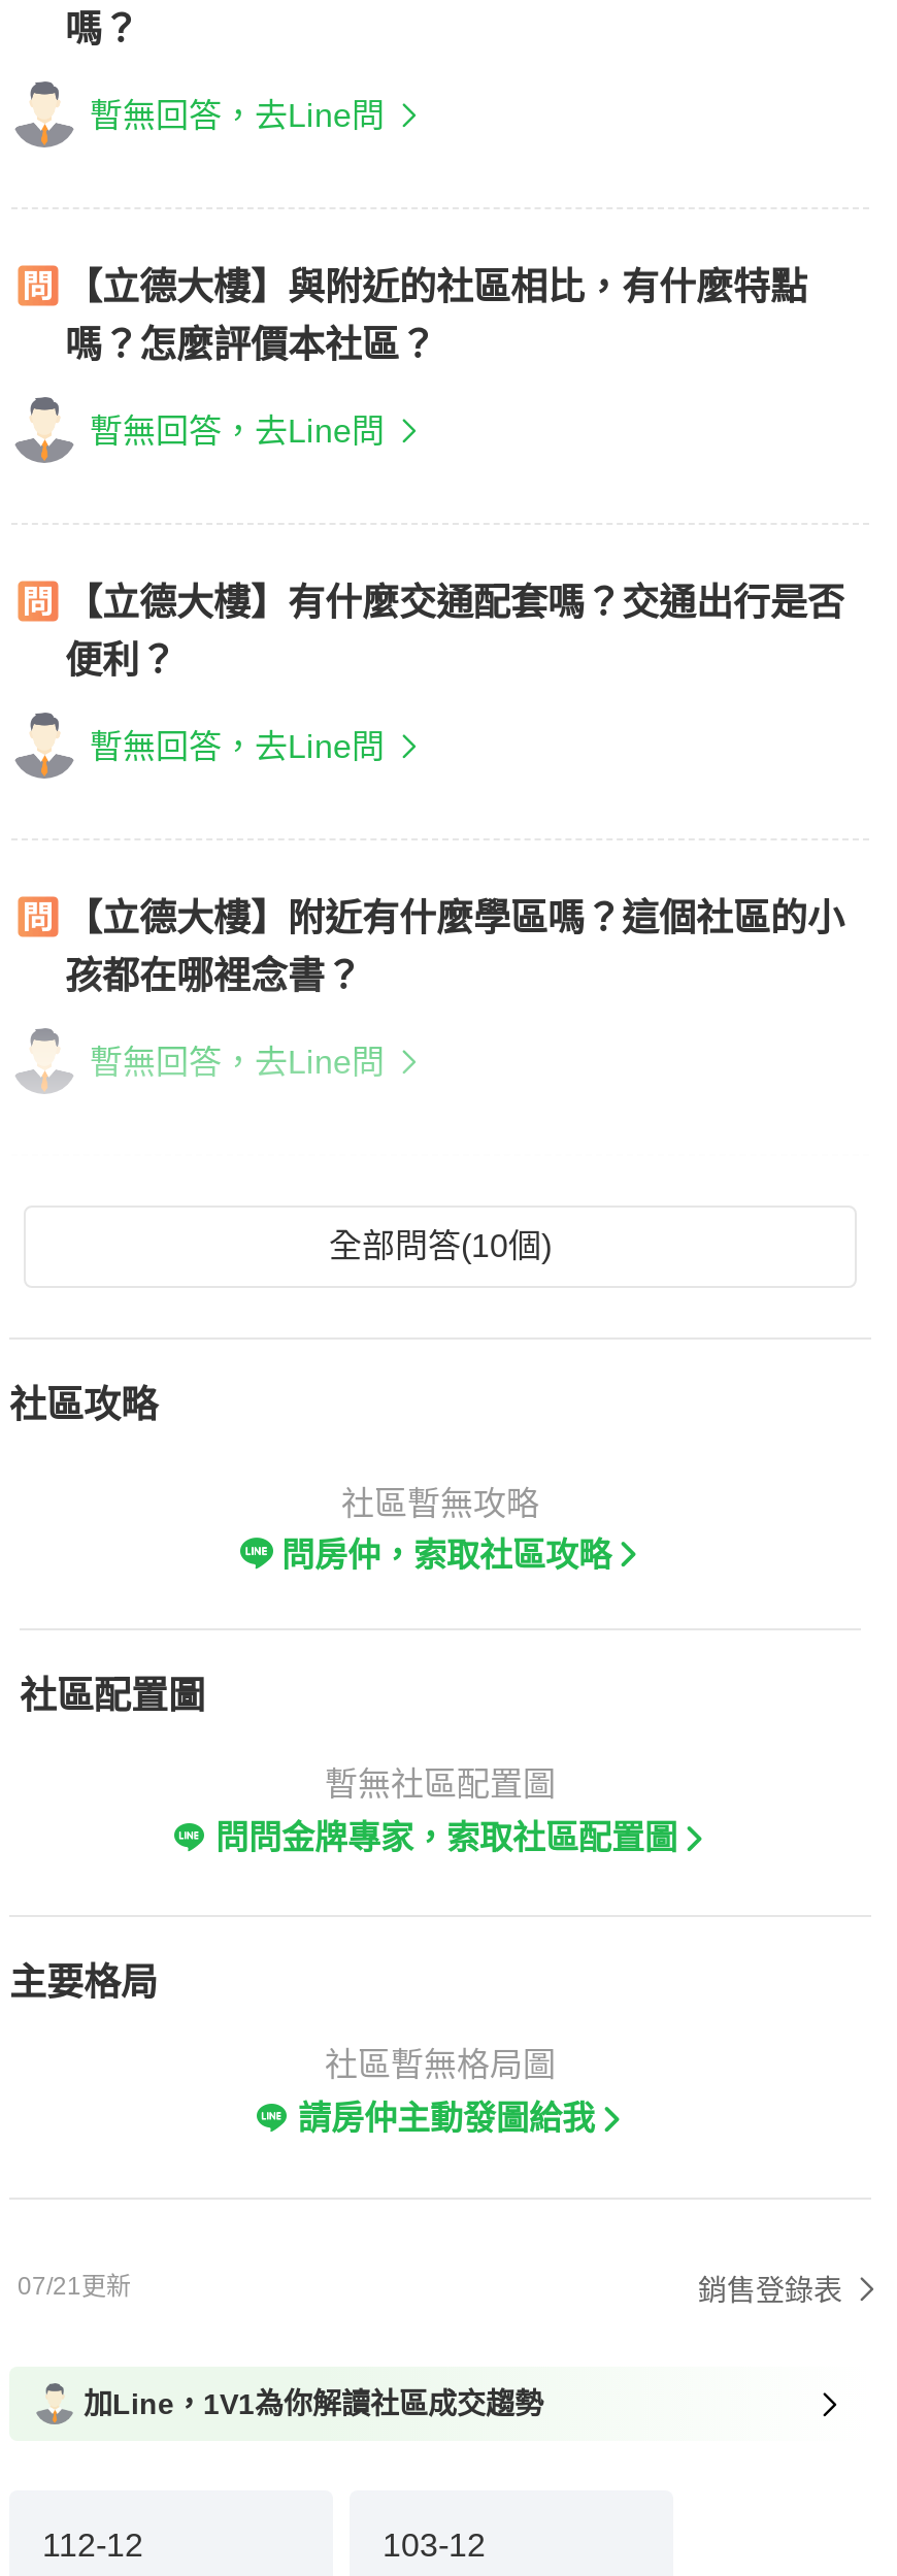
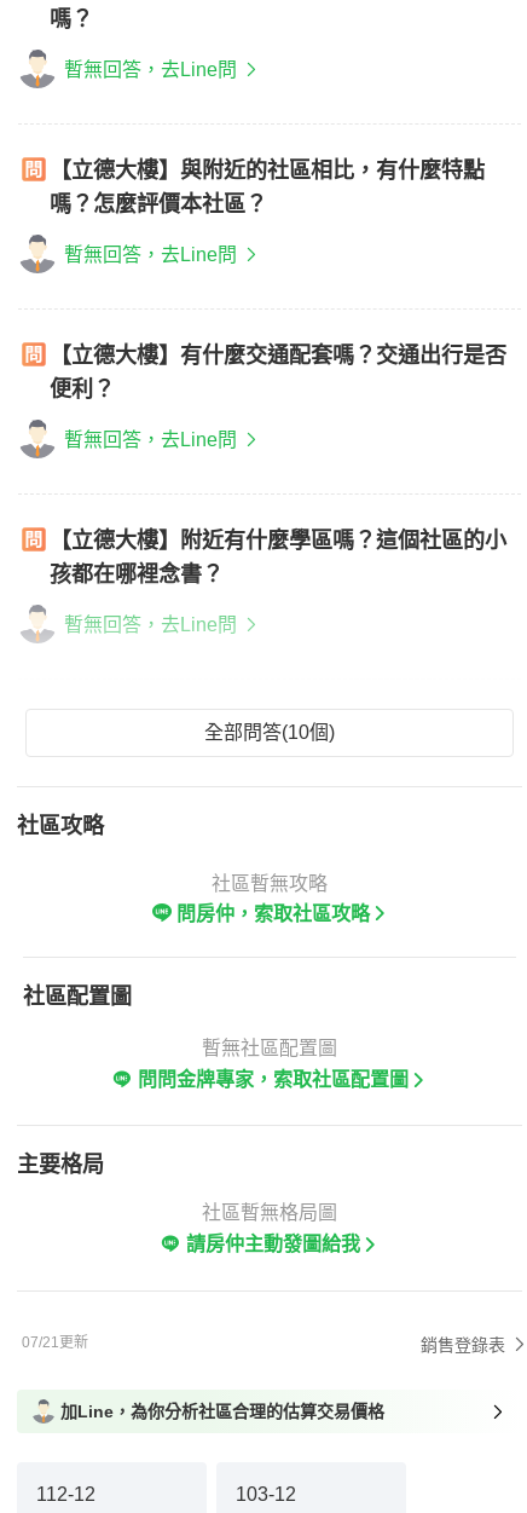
- 加Line，1V1為你解讀社區成交趨勢
+ 加Line，為你分析社區合理的估算交易價格
